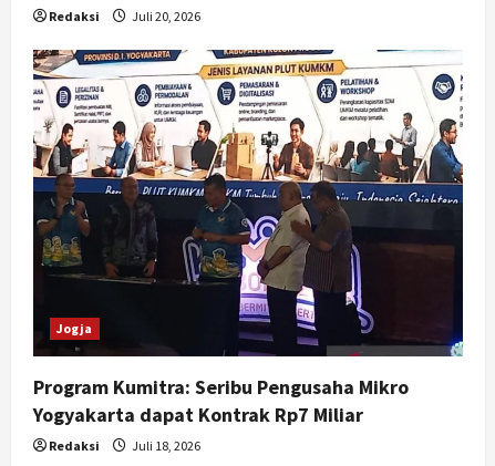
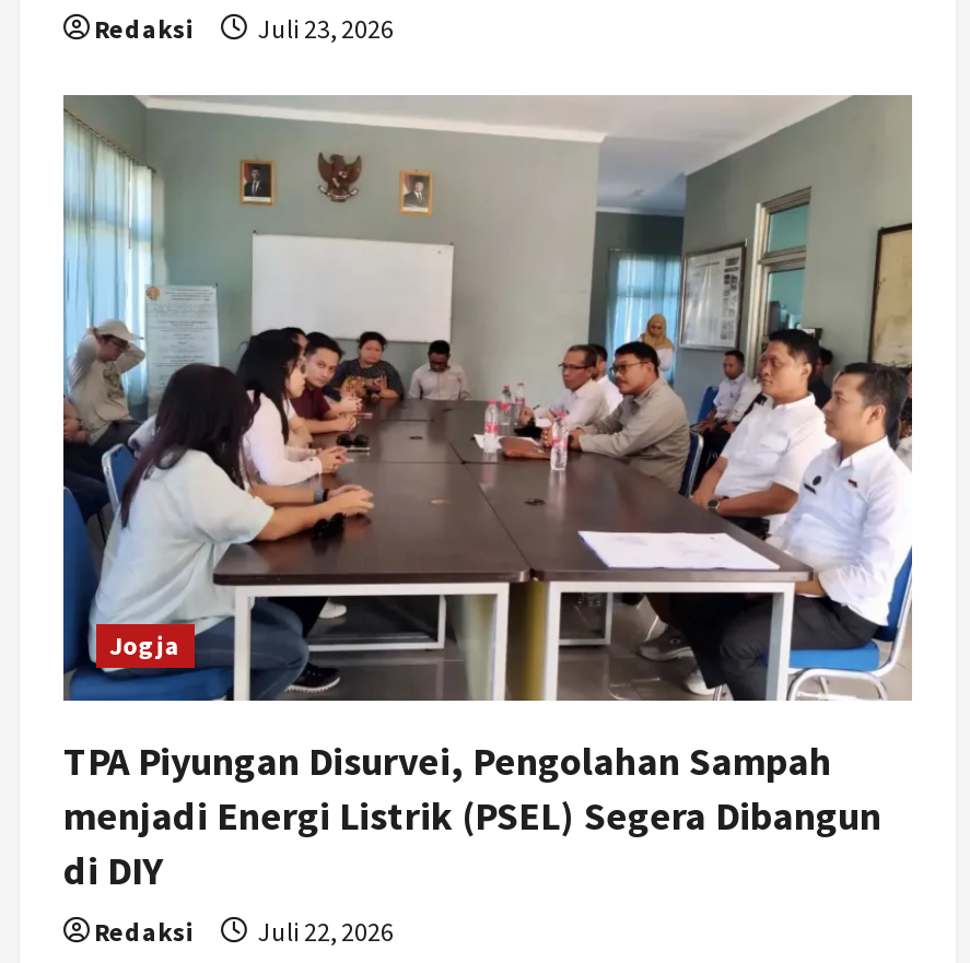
- Redaksi Juli 20, 2026
+ Redaksi Juli 23, 2026

- [image]
- Program Kumitra: Seribu Pengusaha Mikro
- Yogyakarta dapat Kontrak Rp7 Miliar
+ [image]
+ TPA Piyungan Disurvei, Pengolahan Sampah
+ menjadi Energi Listrik (PSEL) Segera Dibangun
+ di DIY

- Redaksi Juli 18, 2026
+ Redaksi Juli 22, 2026
